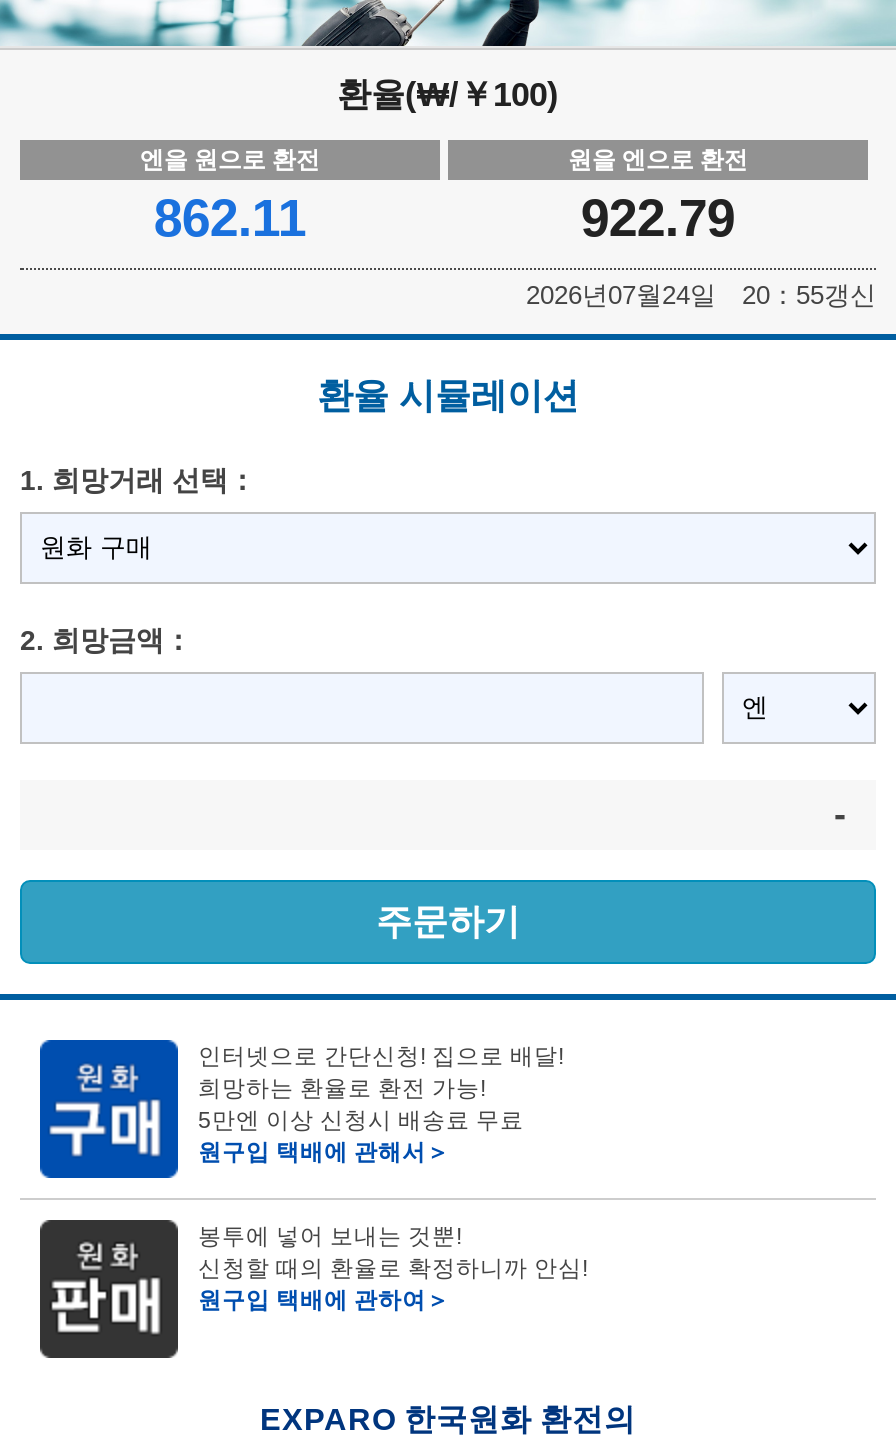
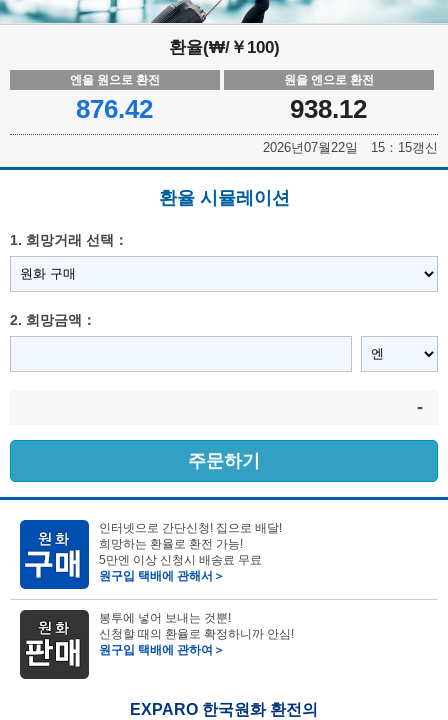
- 862.11
+ 876.42

- 922.79
+ 938.12

- 2026년07월24일 20：55갱신
+ 2026년07월22일 15：15갱신
